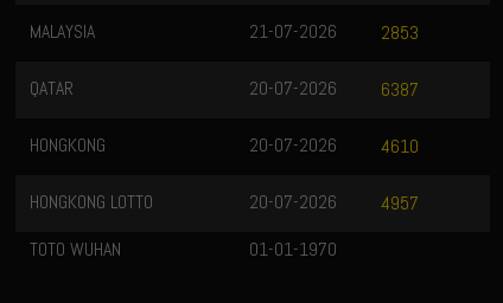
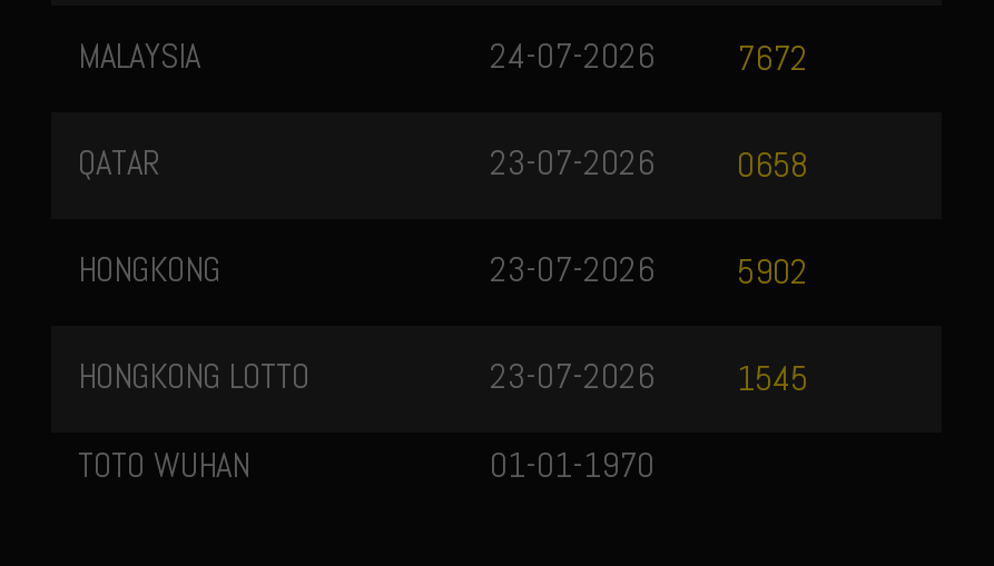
- 21-07-2026
+ 24-07-2026

- 2853
+ 7672

- 20-07-2026
+ 23-07-2026

- 6387
+ 0658

- 20-07-2026
+ 23-07-2026

- 4610
+ 5902

- 20-07-2026
+ 23-07-2026

- 4957
+ 1545
